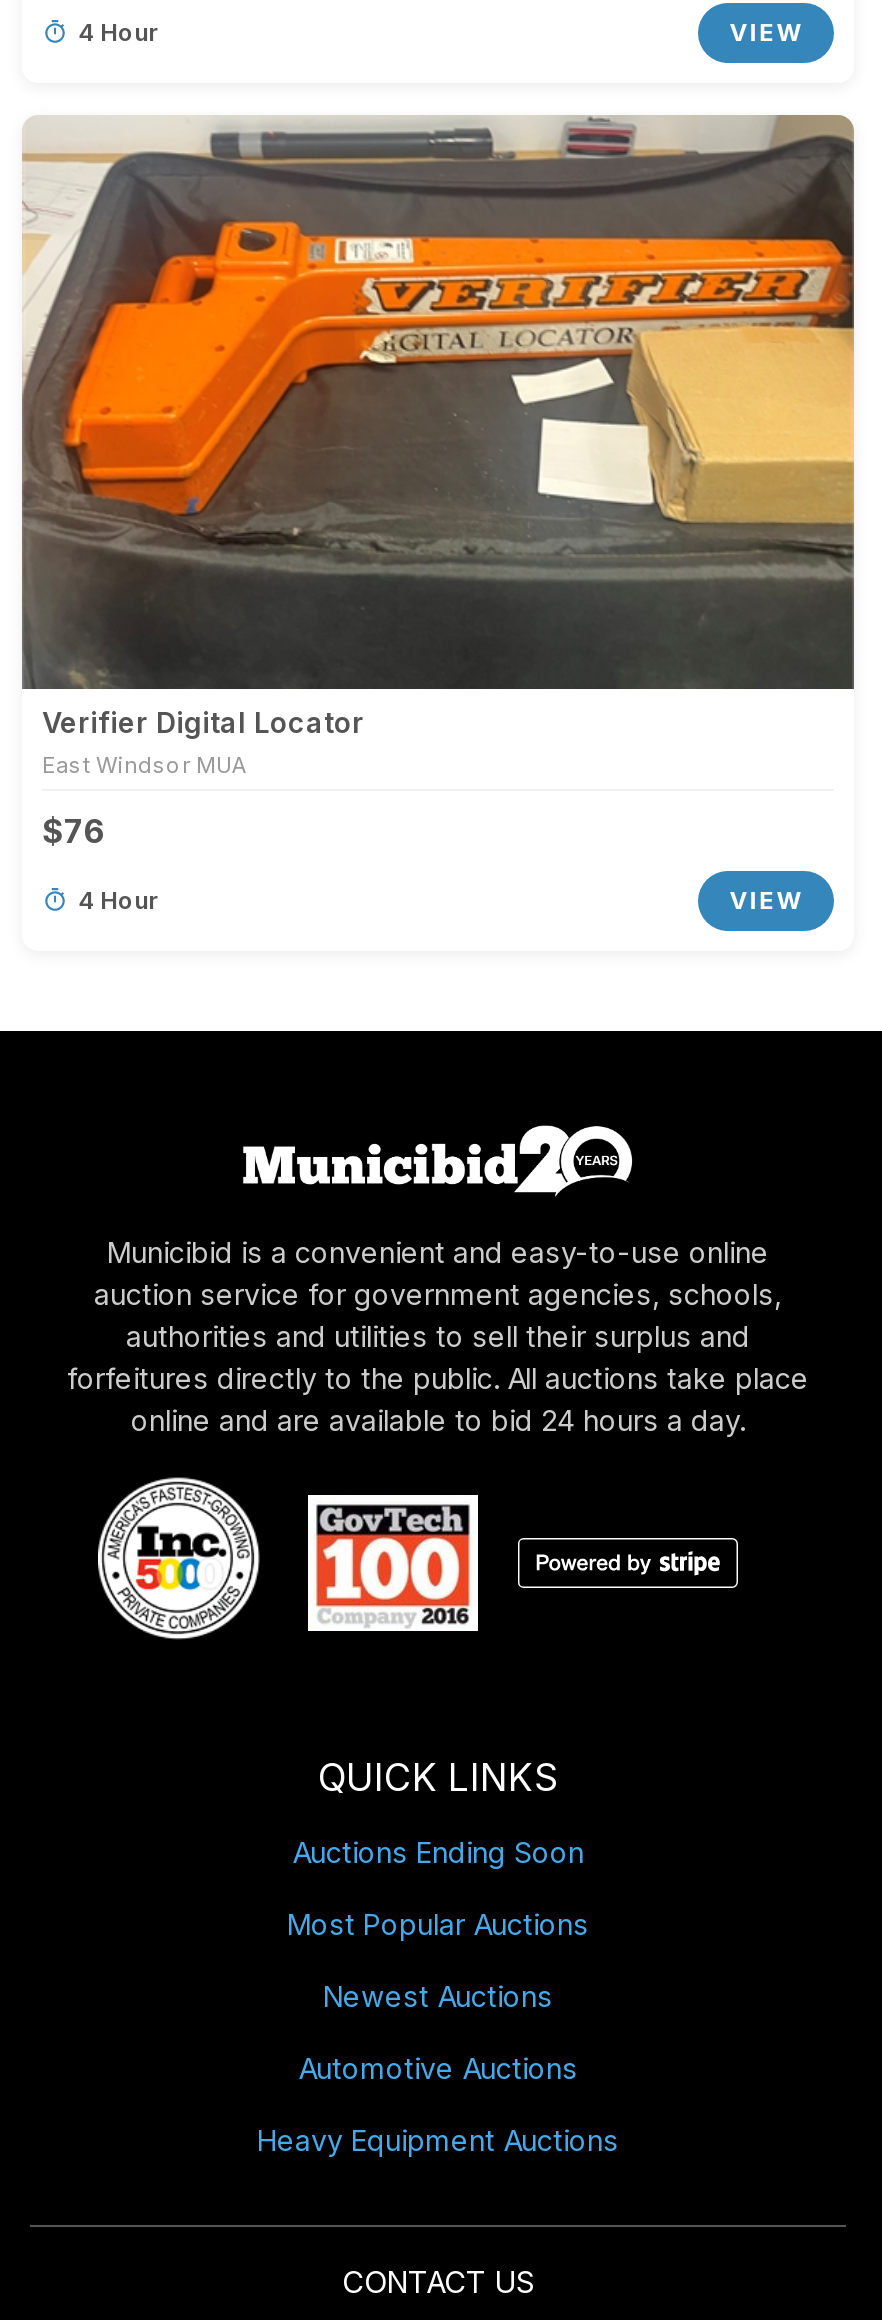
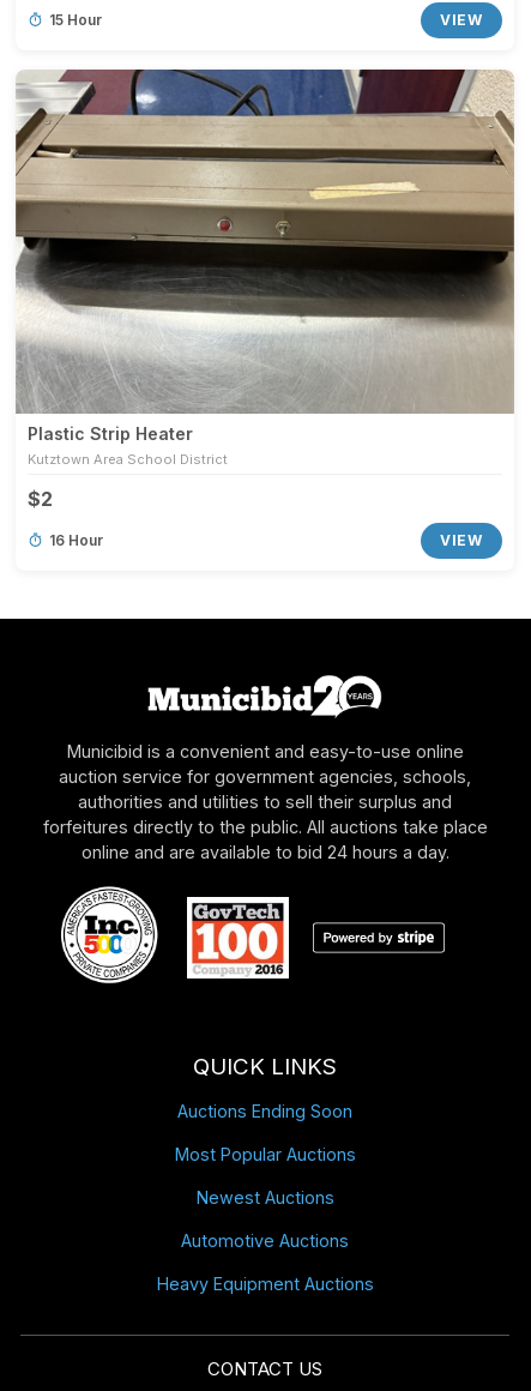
- 4 Hour
+ 15 Hour

- [image]
- Verifier Digital Locator
- East Windsor MUA
+ [image]
+ Plastic Strip Heater
+ Kutztown Area School District

- $76
+ $2

- 4 Hour
+ 16 Hour
